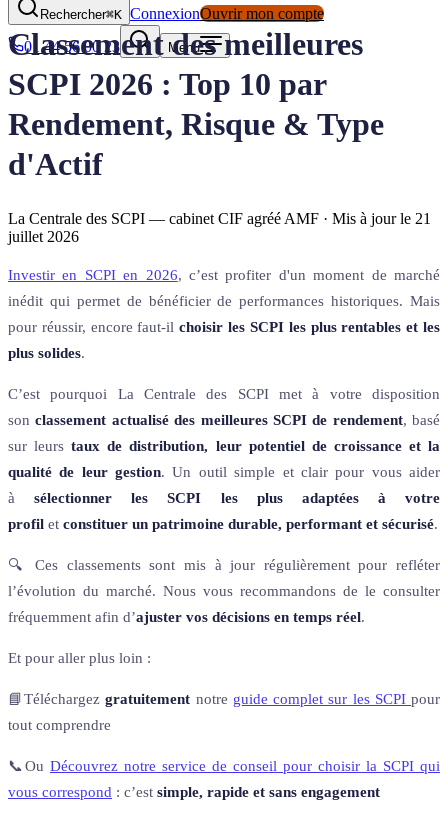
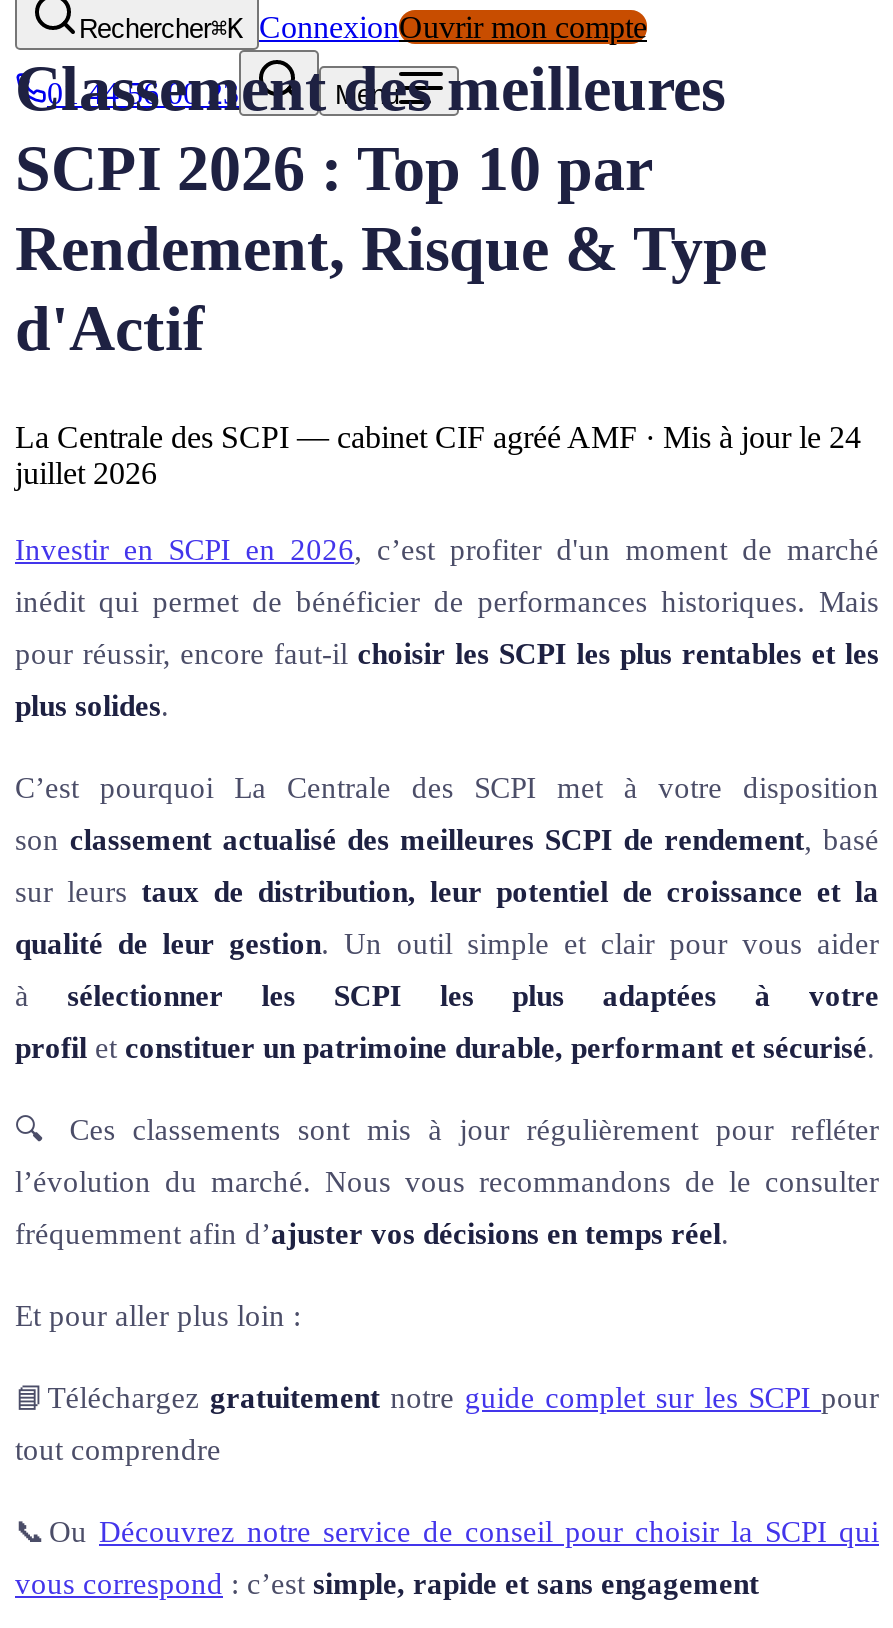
- La Centrale des SCPI — cabinet CIF agréé AMF · Mis à jour le 21
+ La Centrale des SCPI — cabinet CIF agréé AMF · Mis à jour le 24
